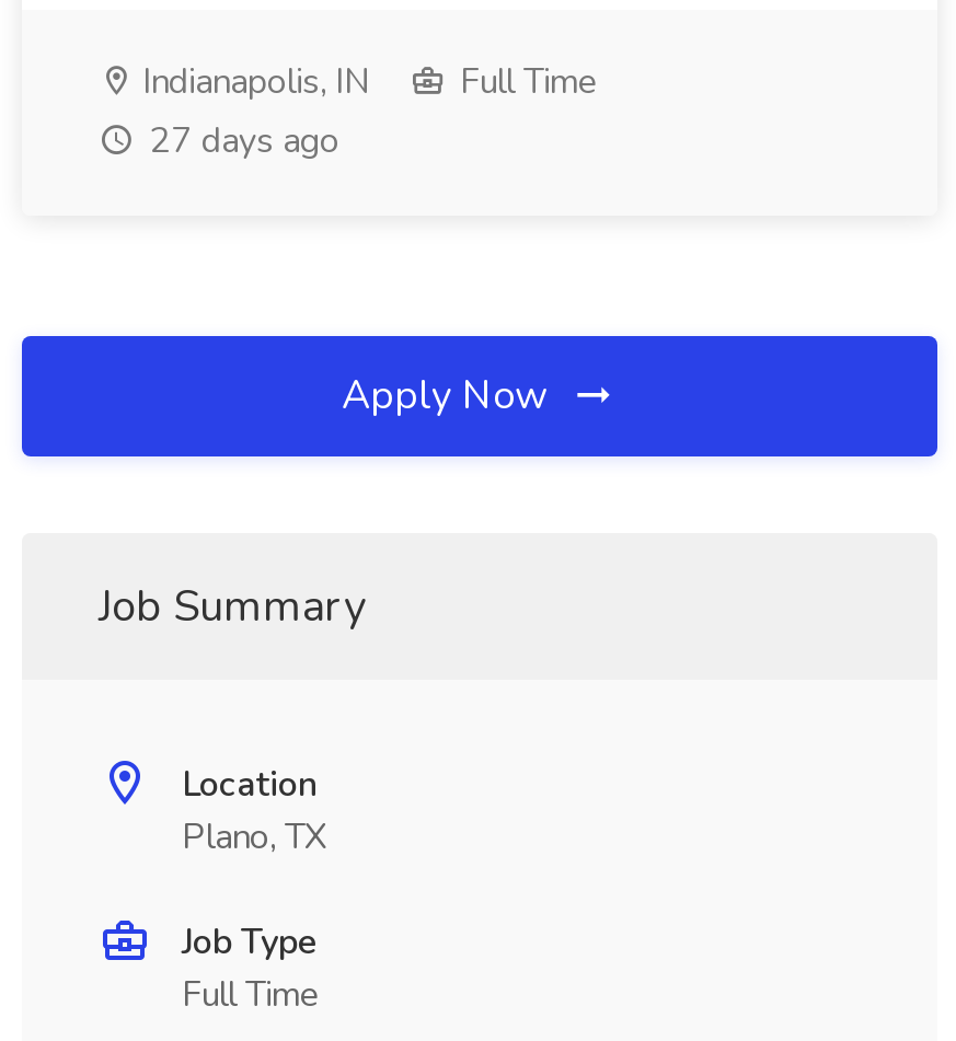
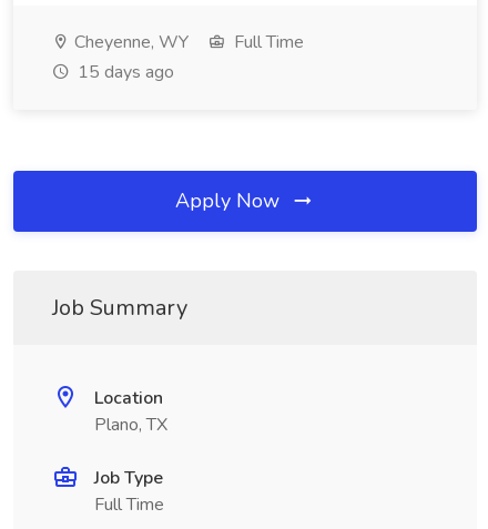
- Indianapolis, IN
+ Cheyenne, WY

- 27 days ago
+ 15 days ago
